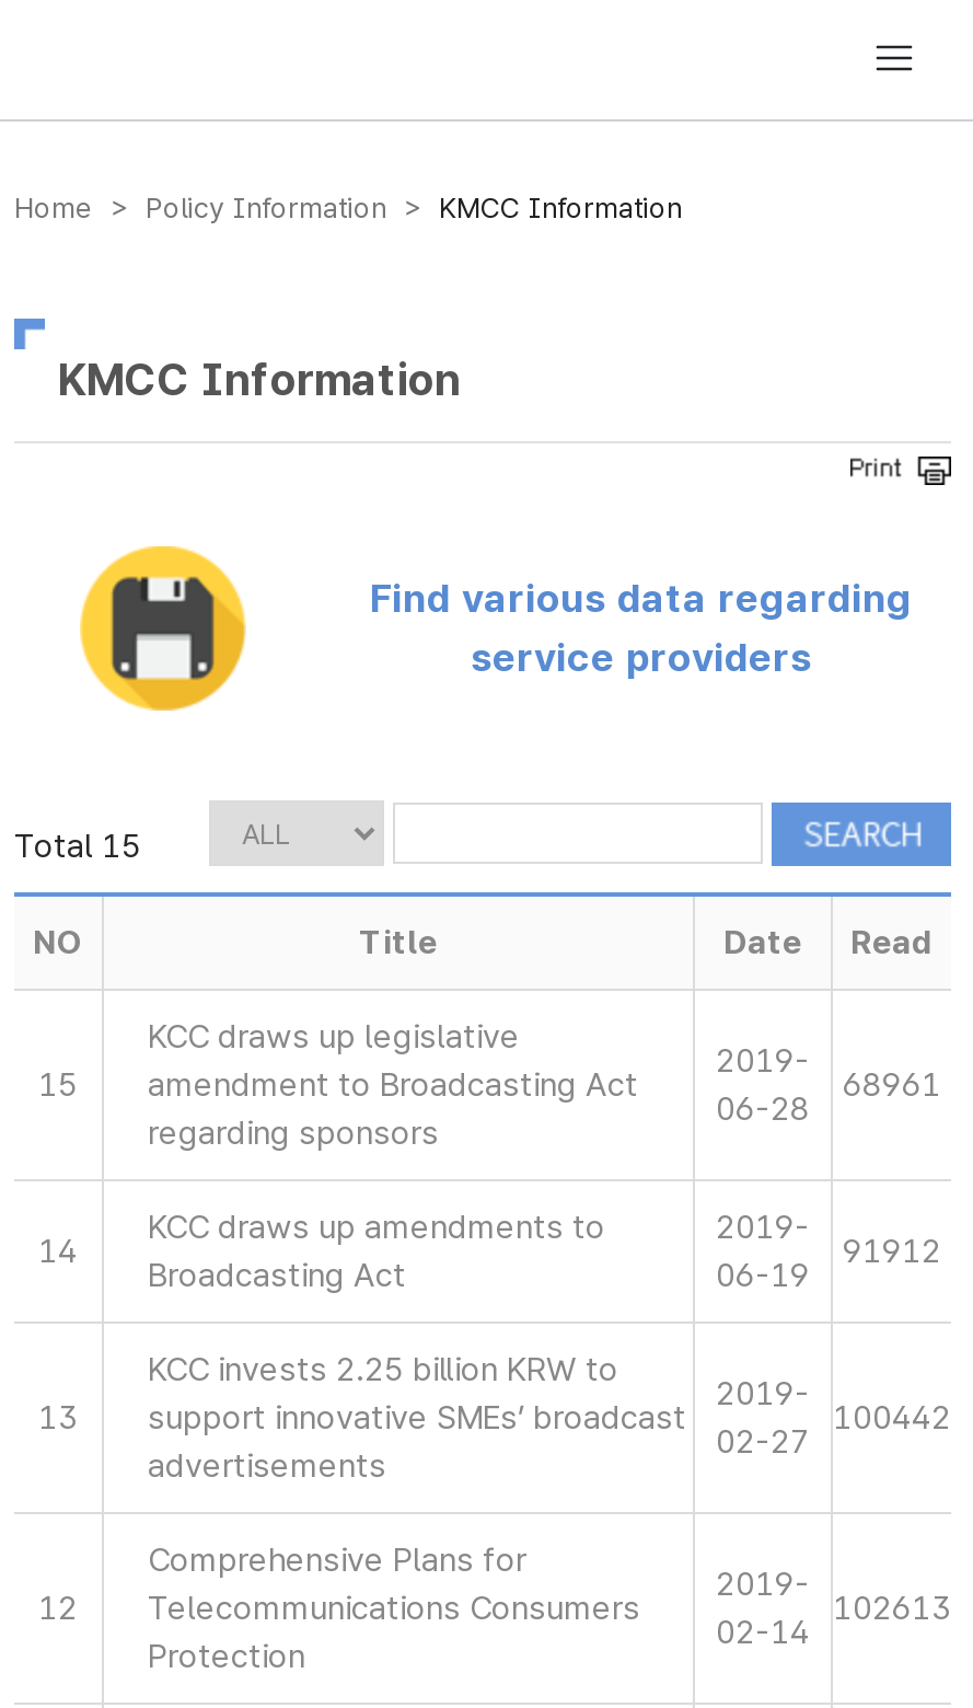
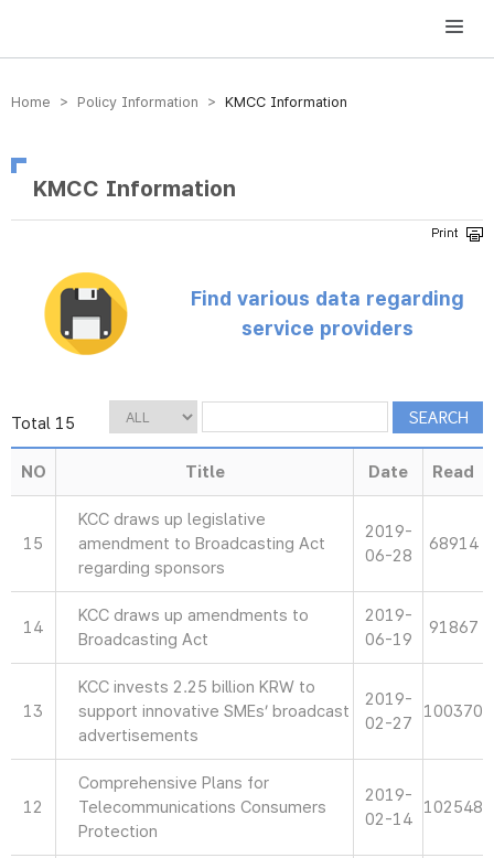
- 68961
+ 68914

- 91912
+ 91867

- 100442
+ 100370

- 102613
+ 102548
